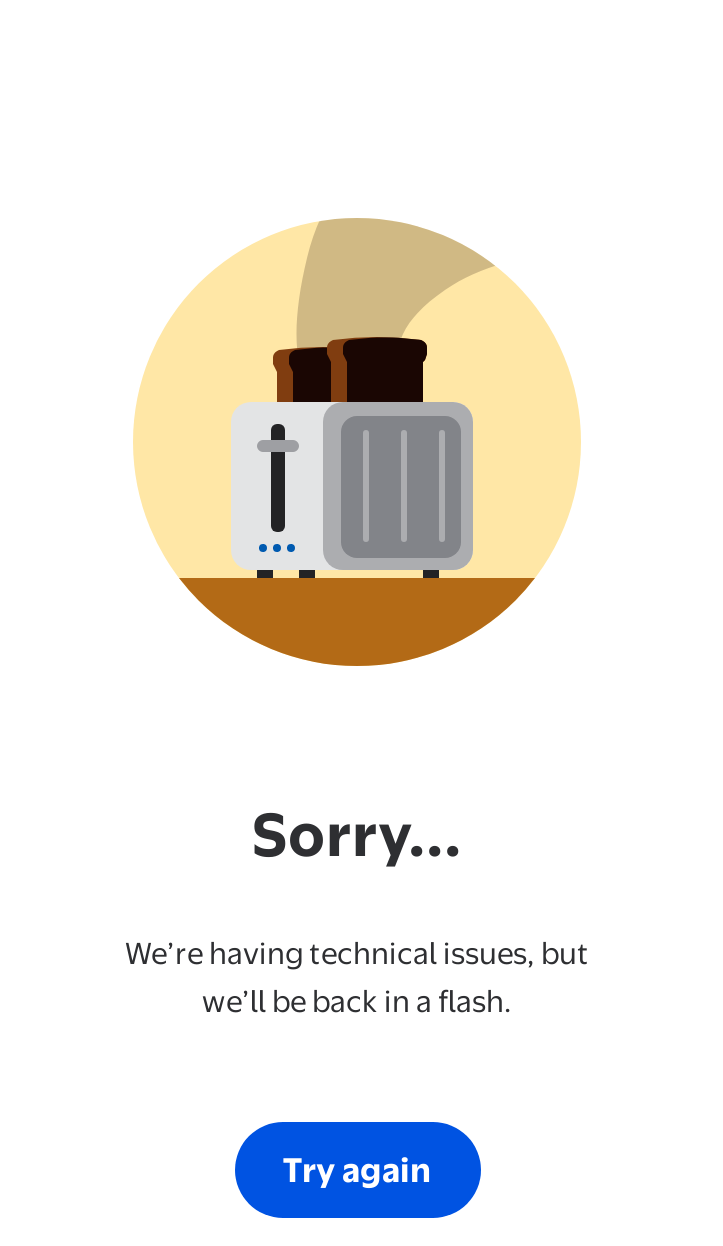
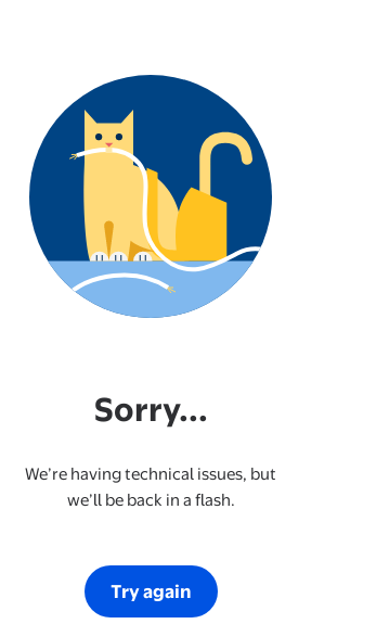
- [image]
+ [image]
